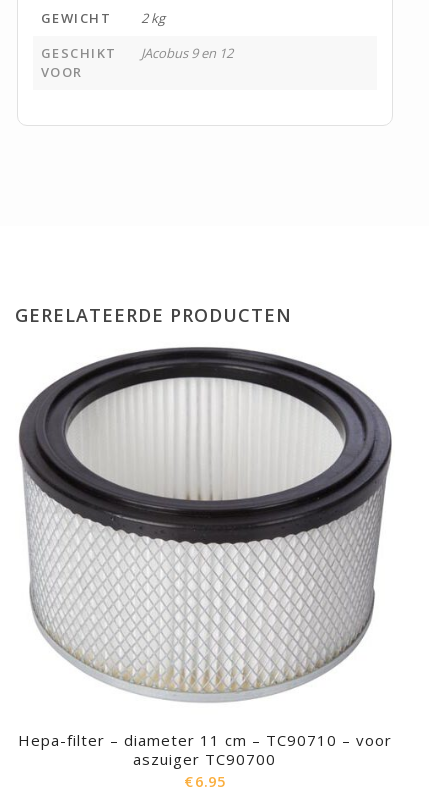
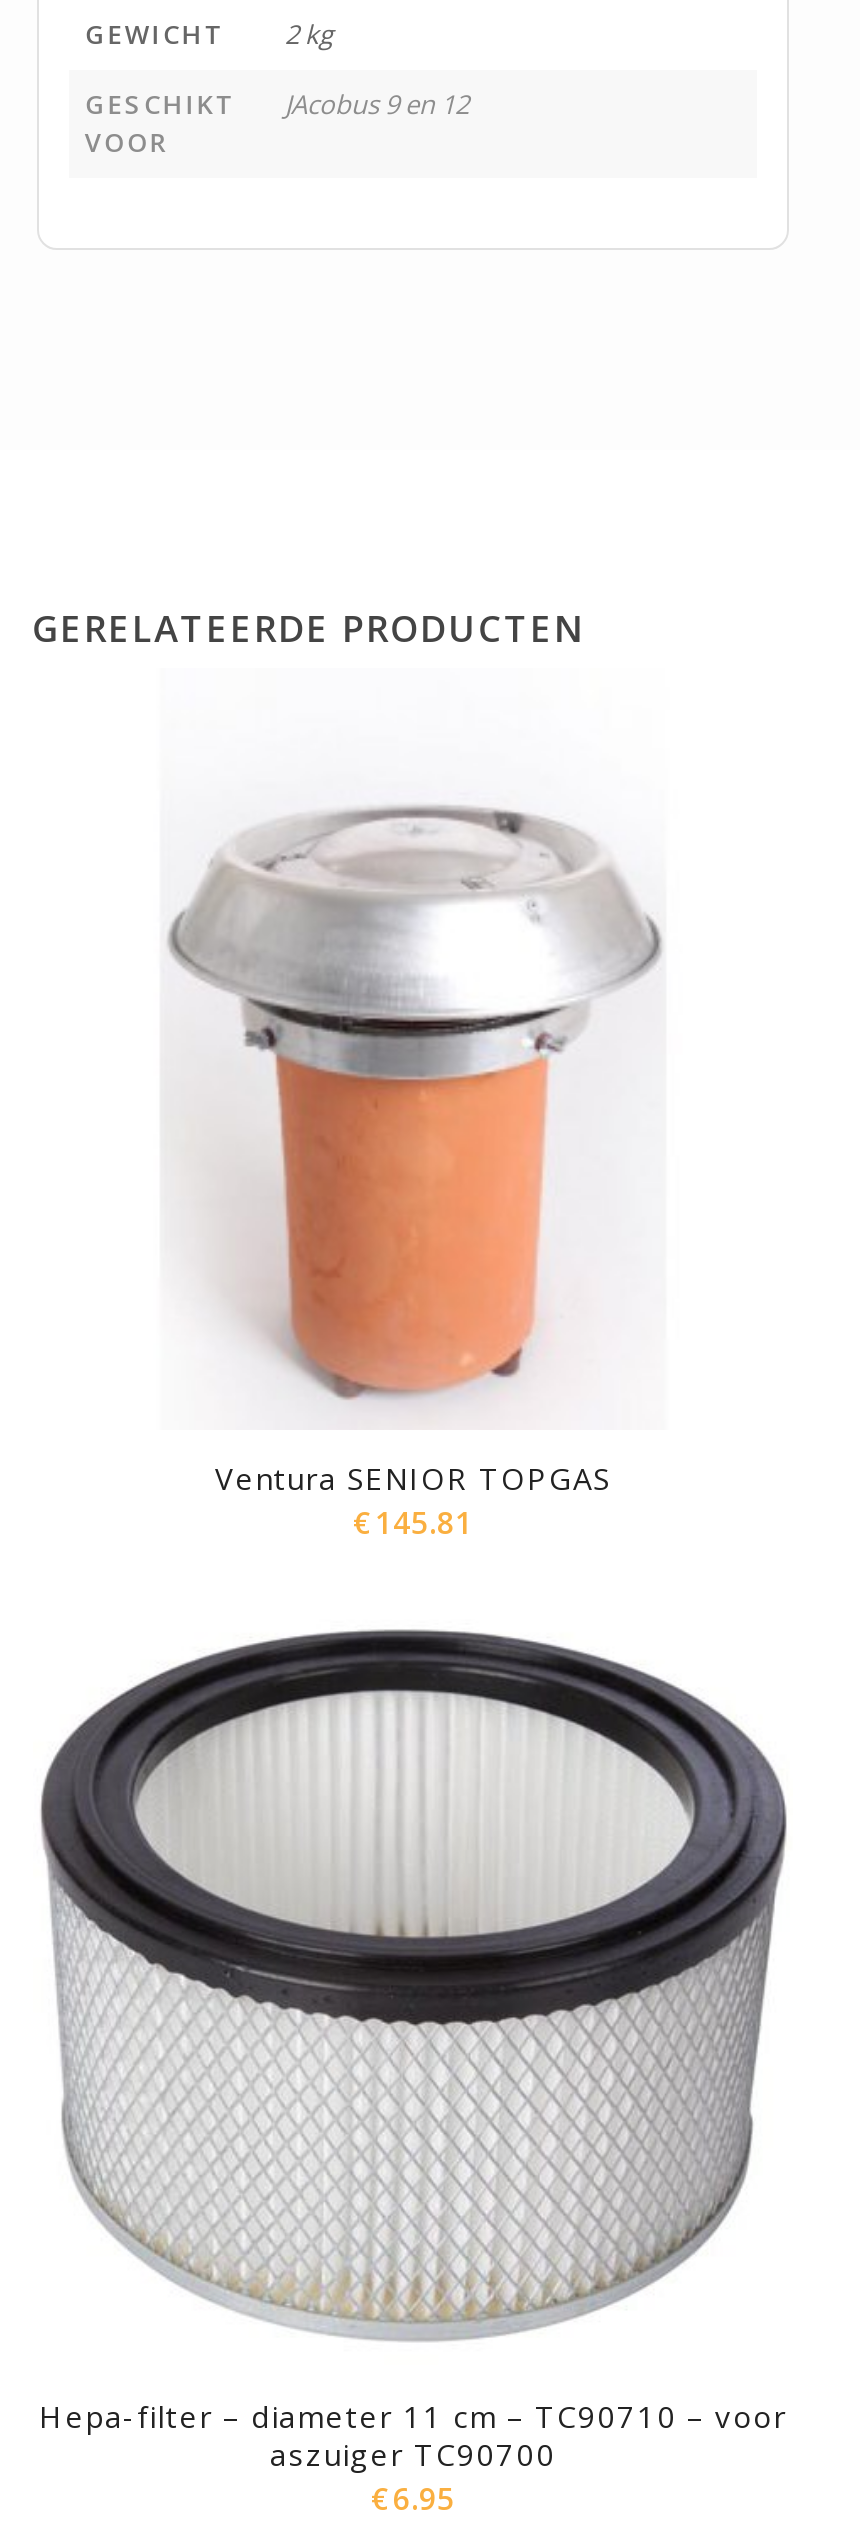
+ [image]
+ Ventura SENIOR TOPGAS
+ € 145.81
